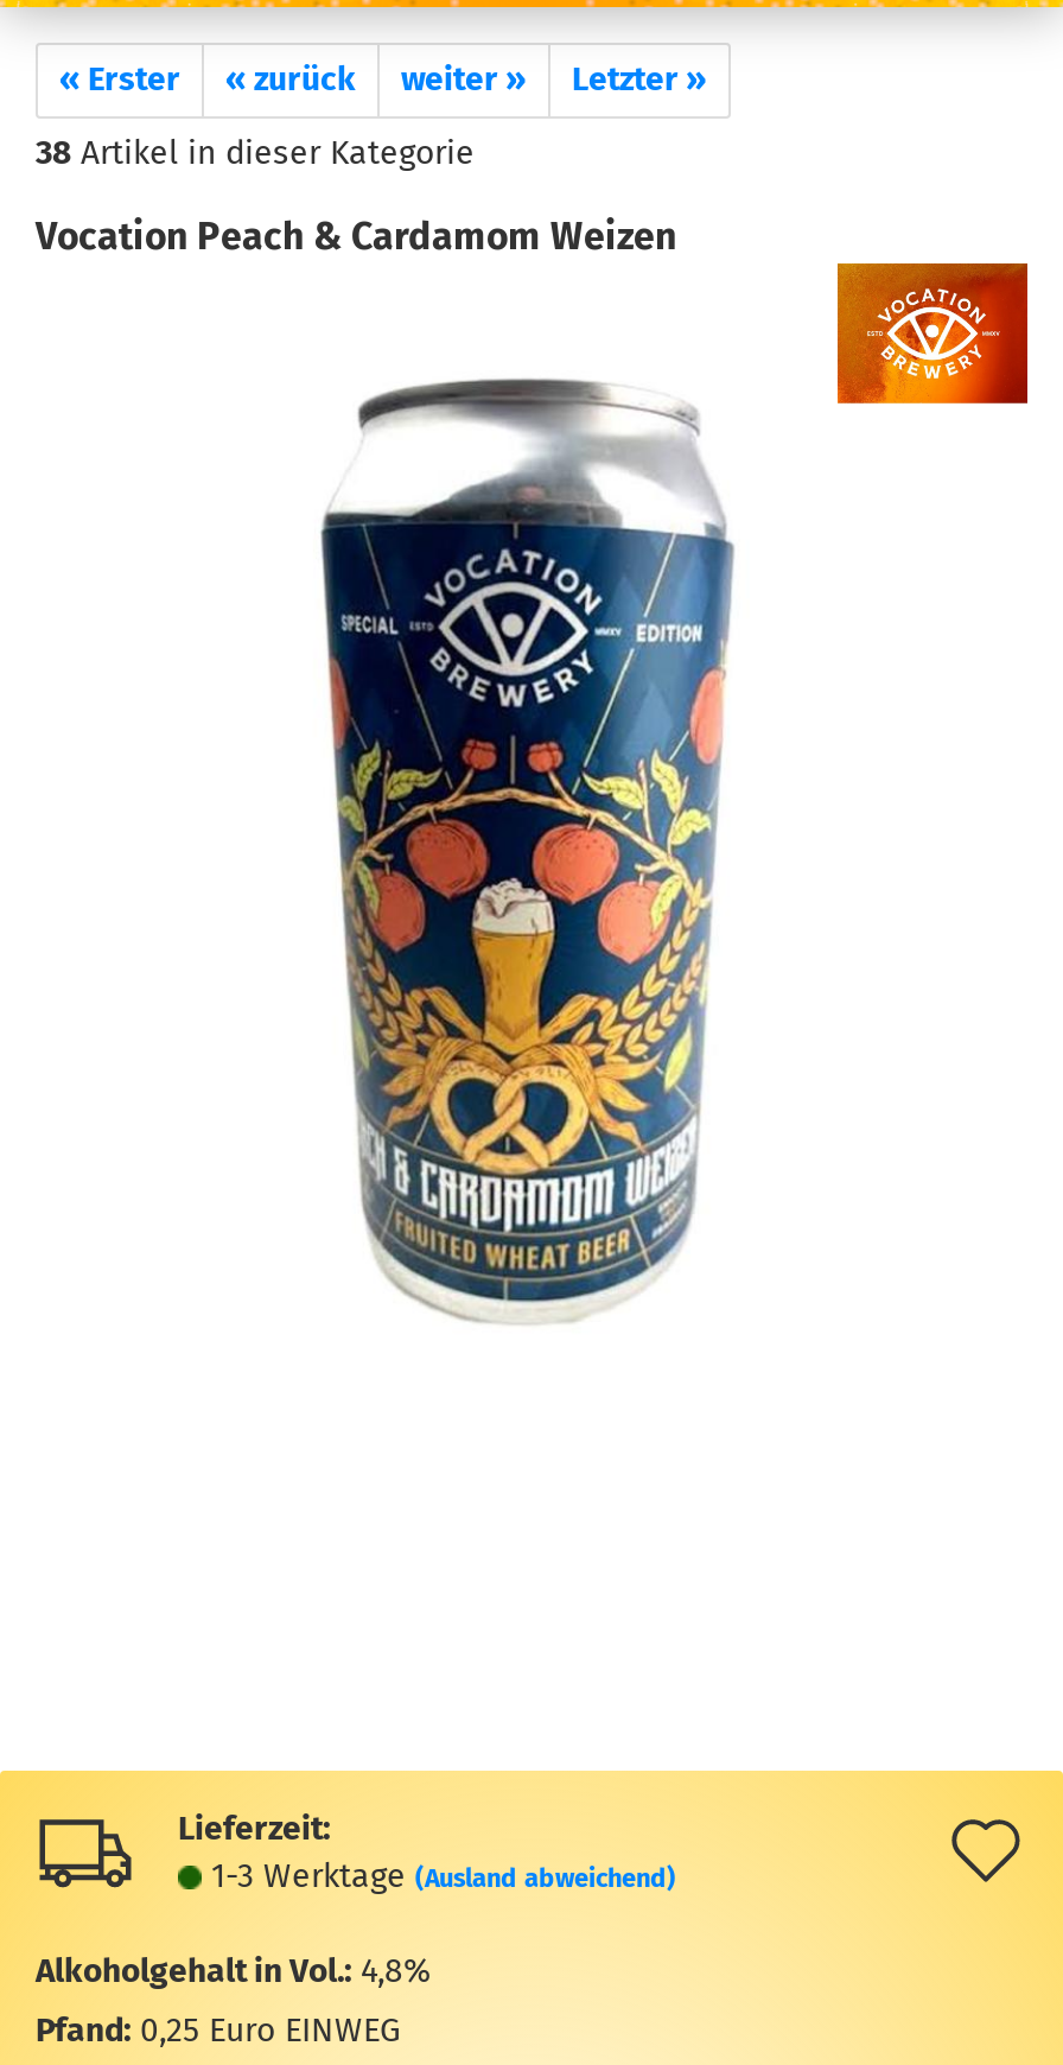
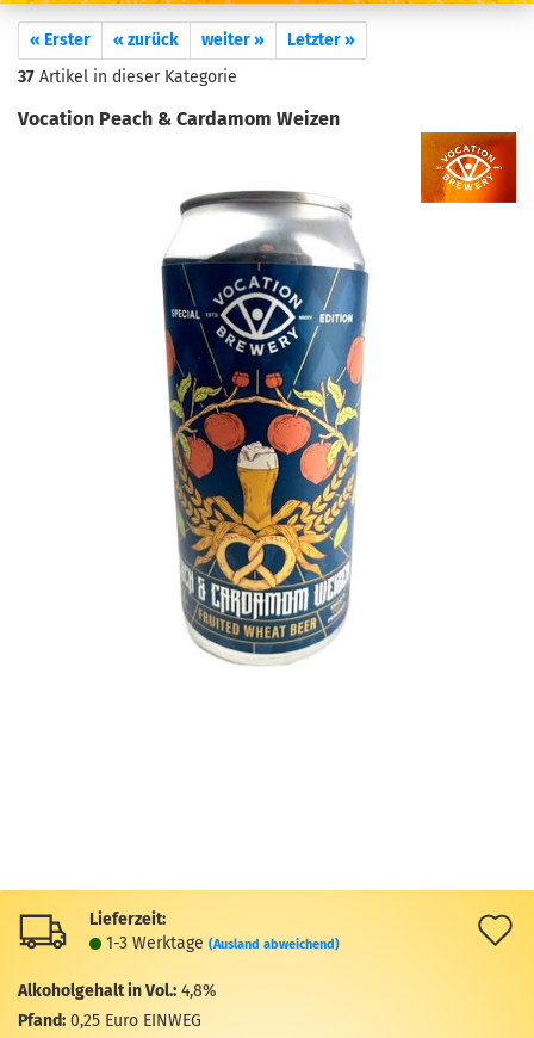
- 38 Artikel in dieser Kategorie
+ 37 Artikel in dieser Kategorie
